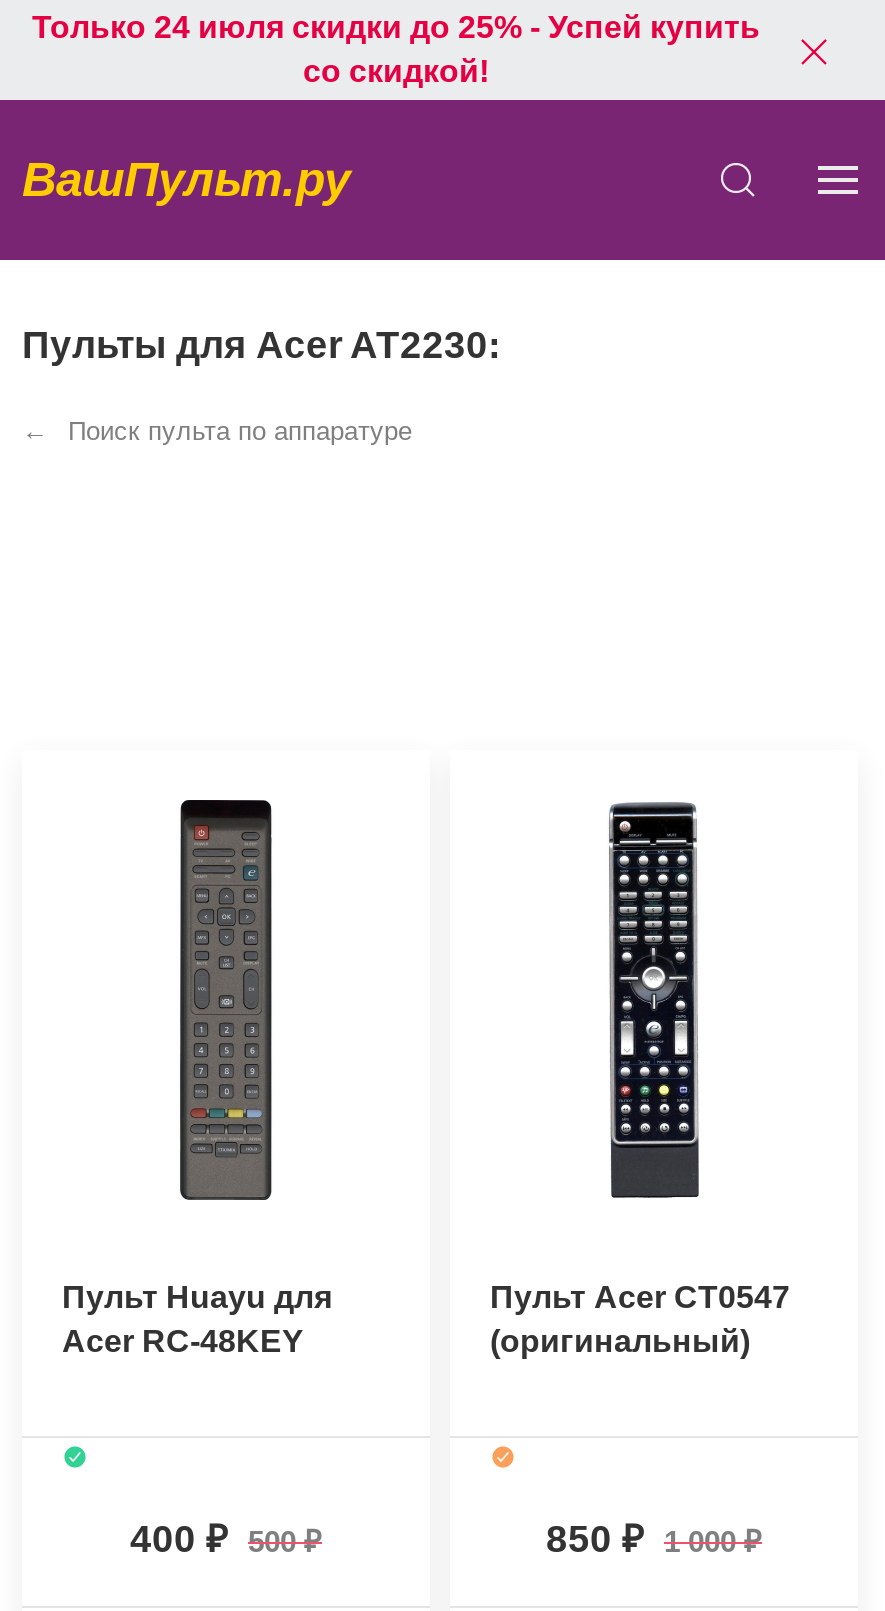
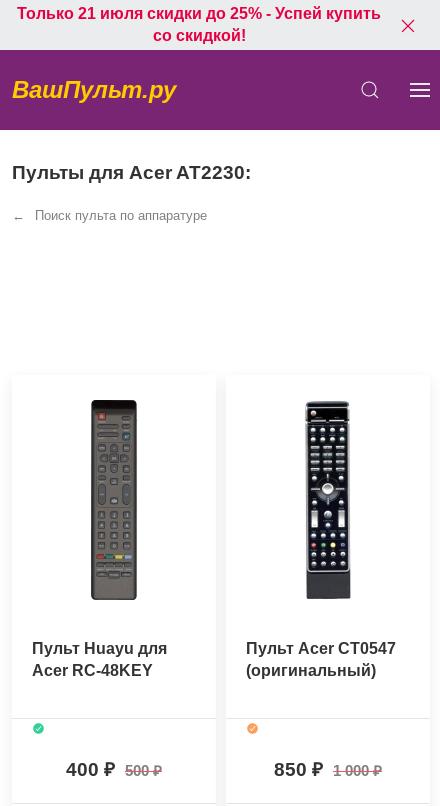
- Только 24 июля скидки до 25% - Успей купить
+ Только 21 июля скидки до 25% - Успей купить
